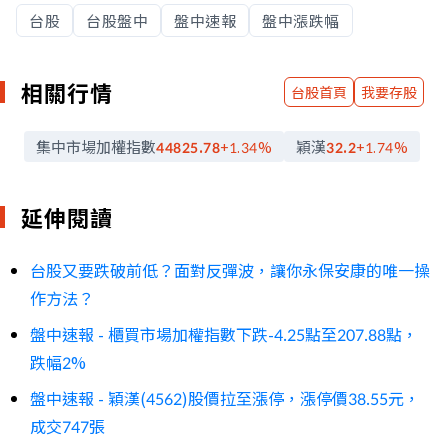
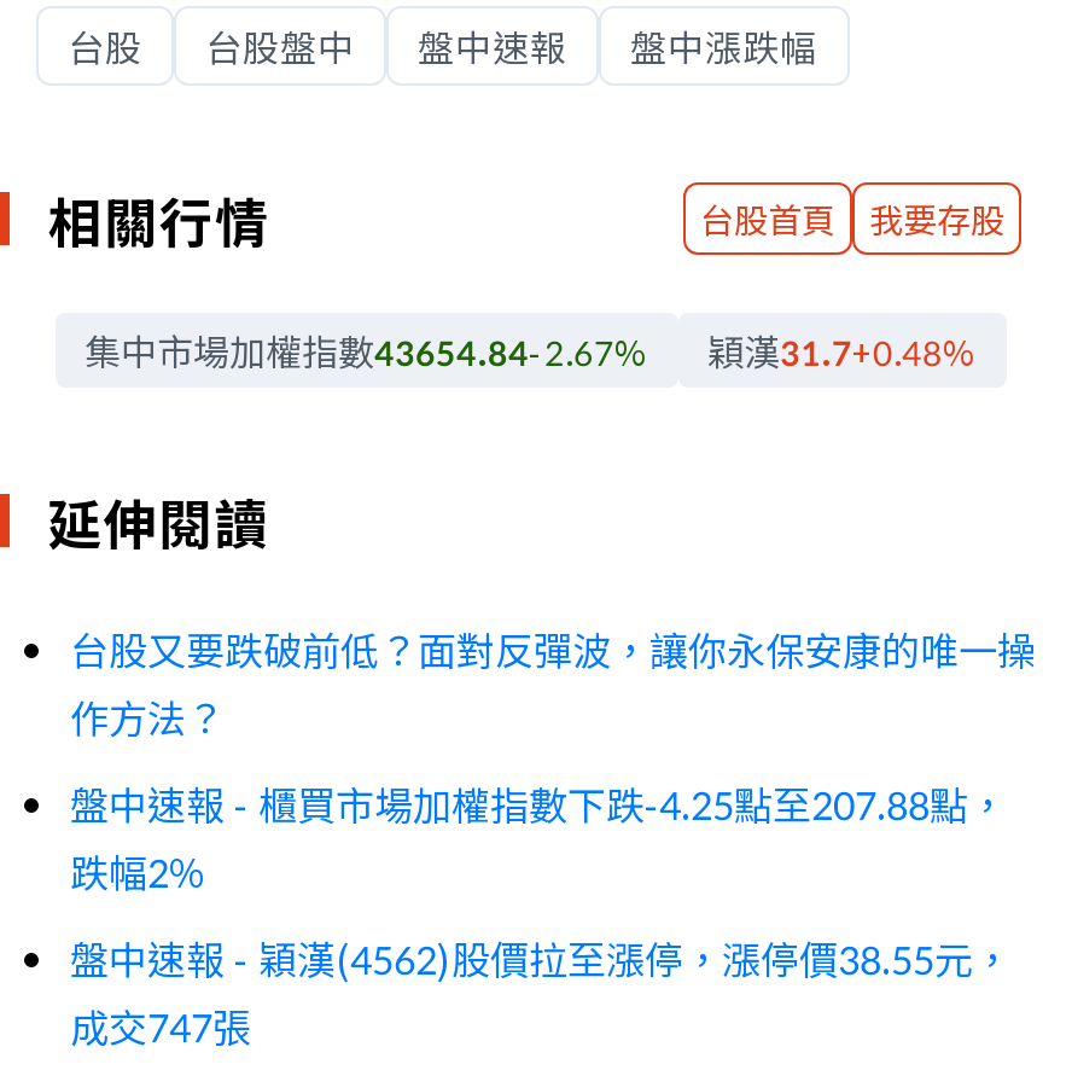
- 集中市場加權指數44825.78+1.34%
+ 集中市場加權指數43654.84-2.67%

- 穎漢32.2+1.74%
+ 穎漢31.7+0.48%
